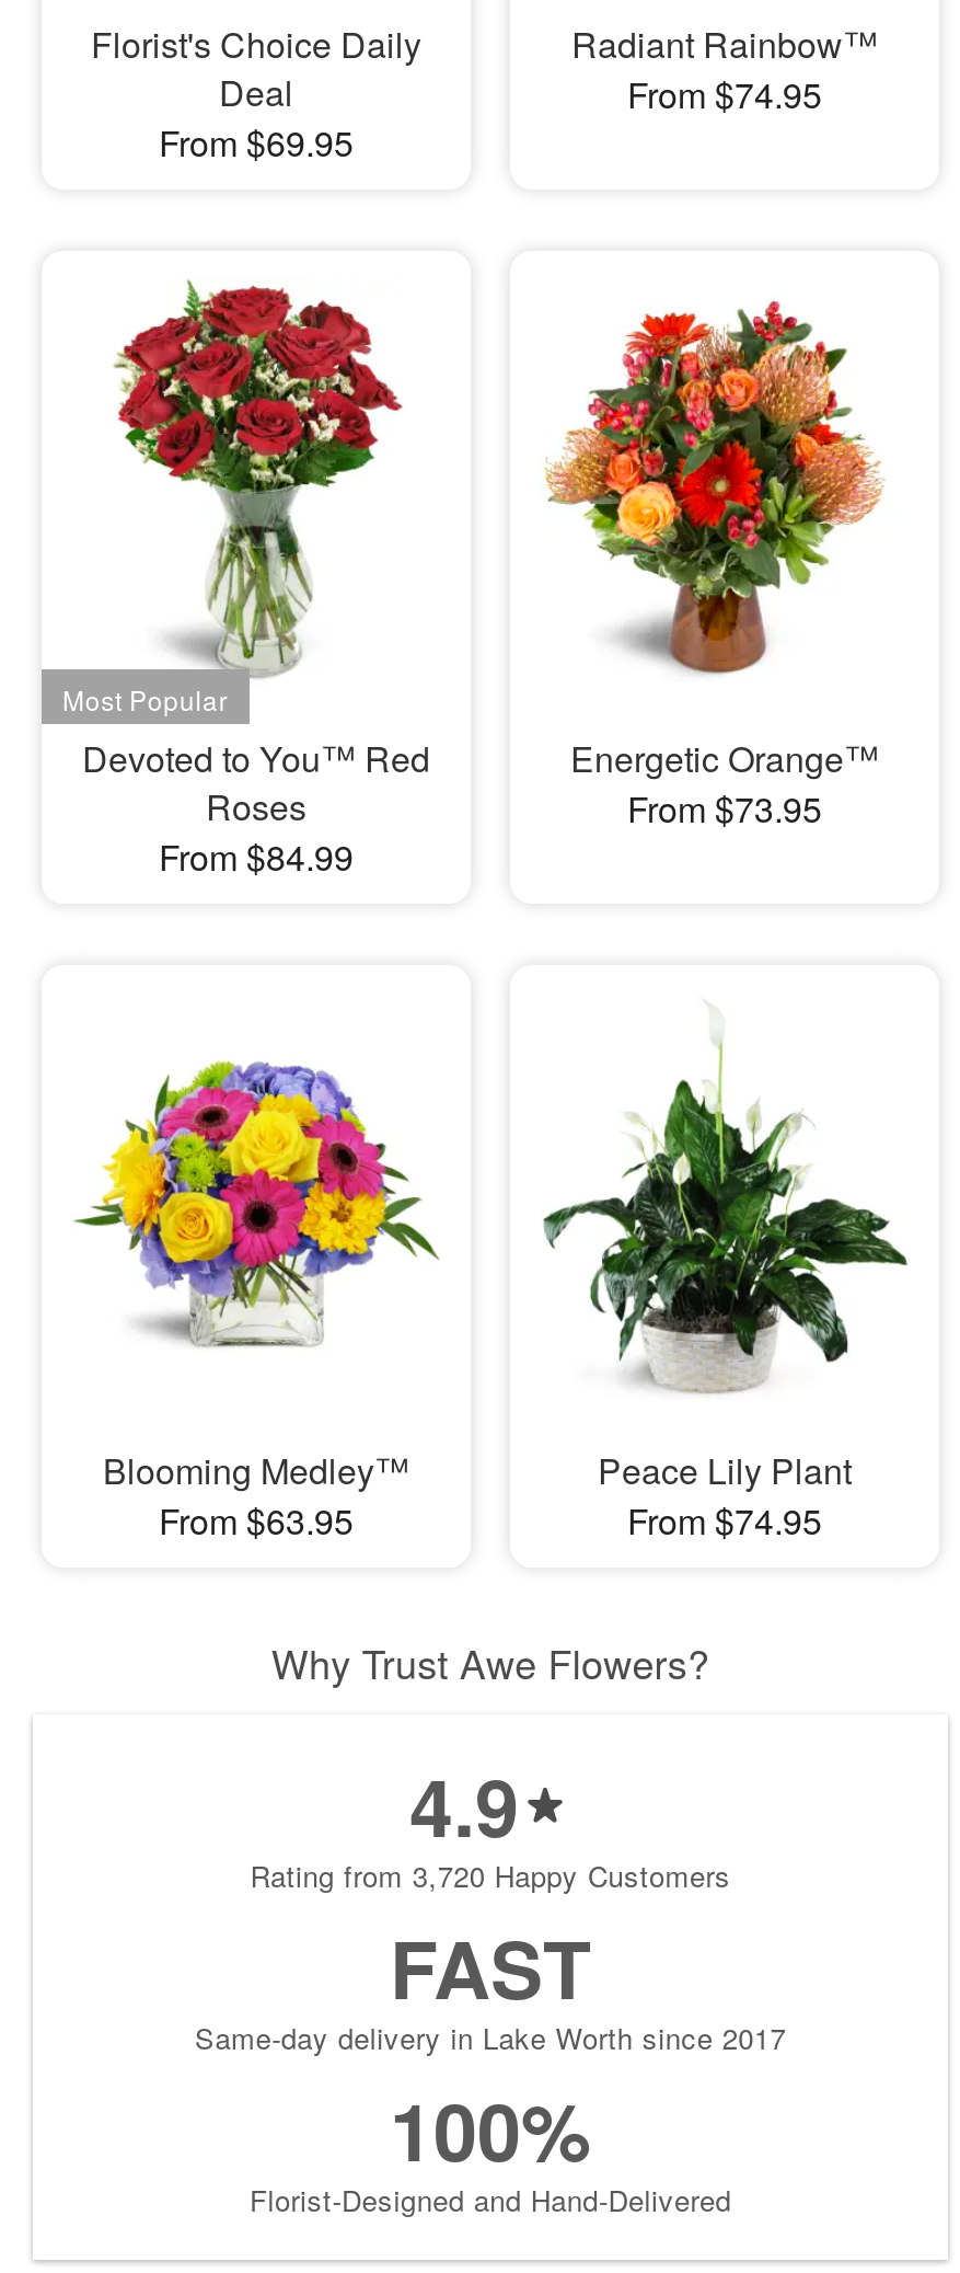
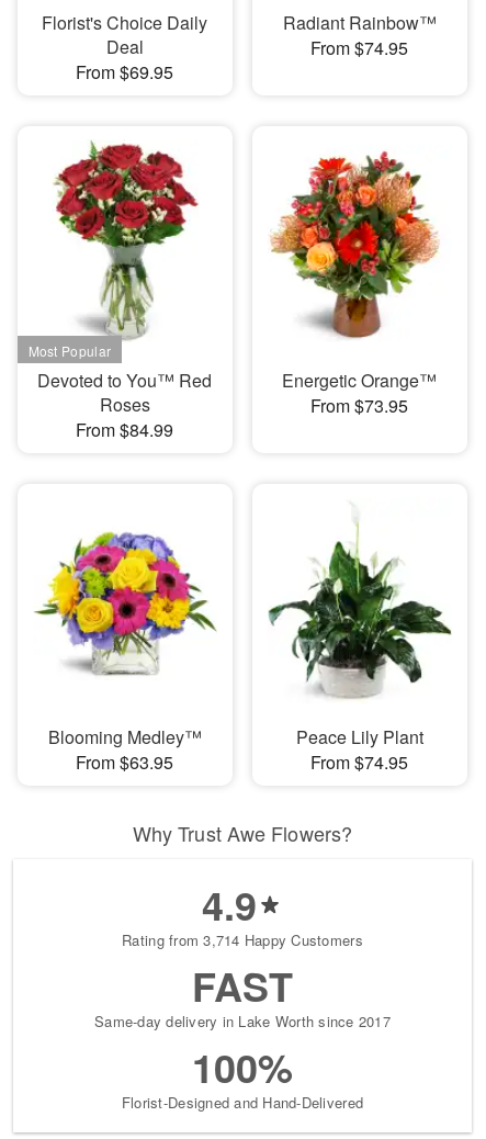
- Rating from 3,720 Happy Customers
+ Rating from 3,714 Happy Customers
